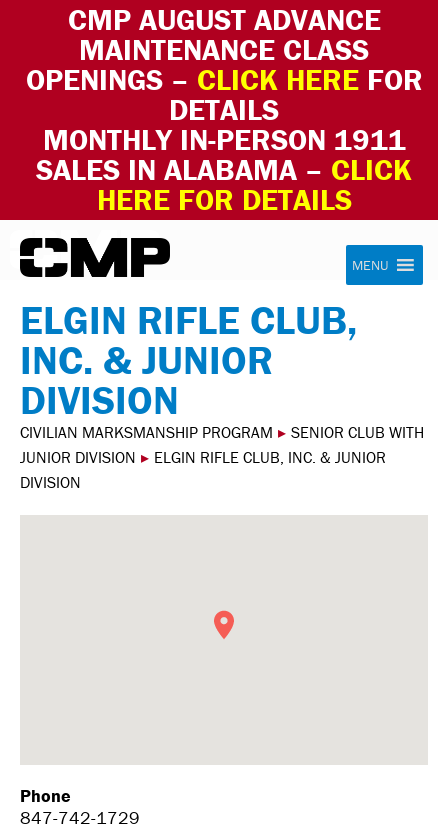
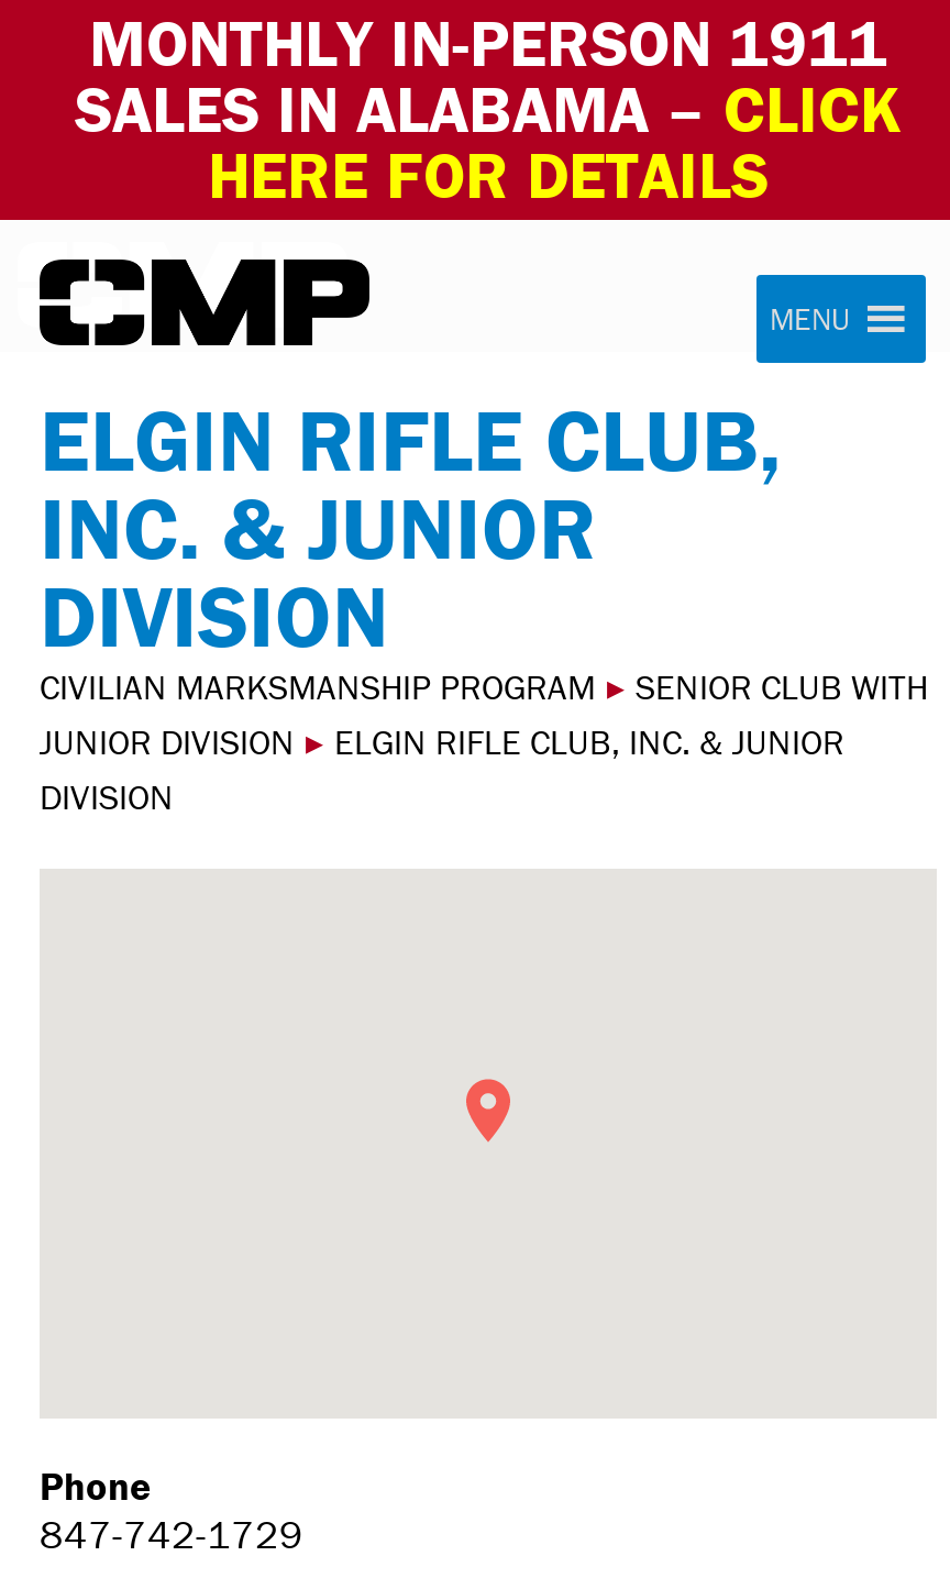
- CMP AUGUST ADVANCE
- MAINTENANCE CLASS
- OPENINGS – CLICK HERE FOR
- DETAILS
